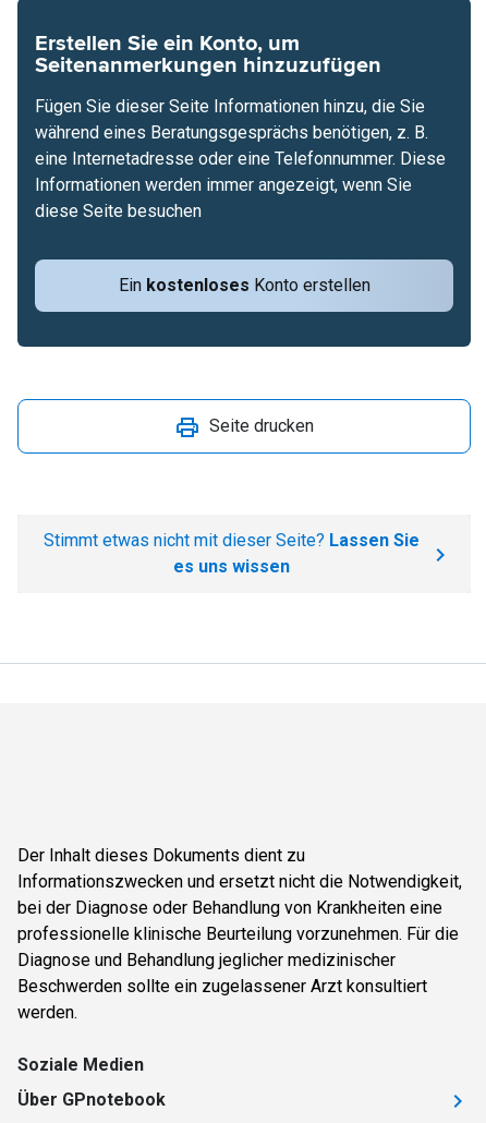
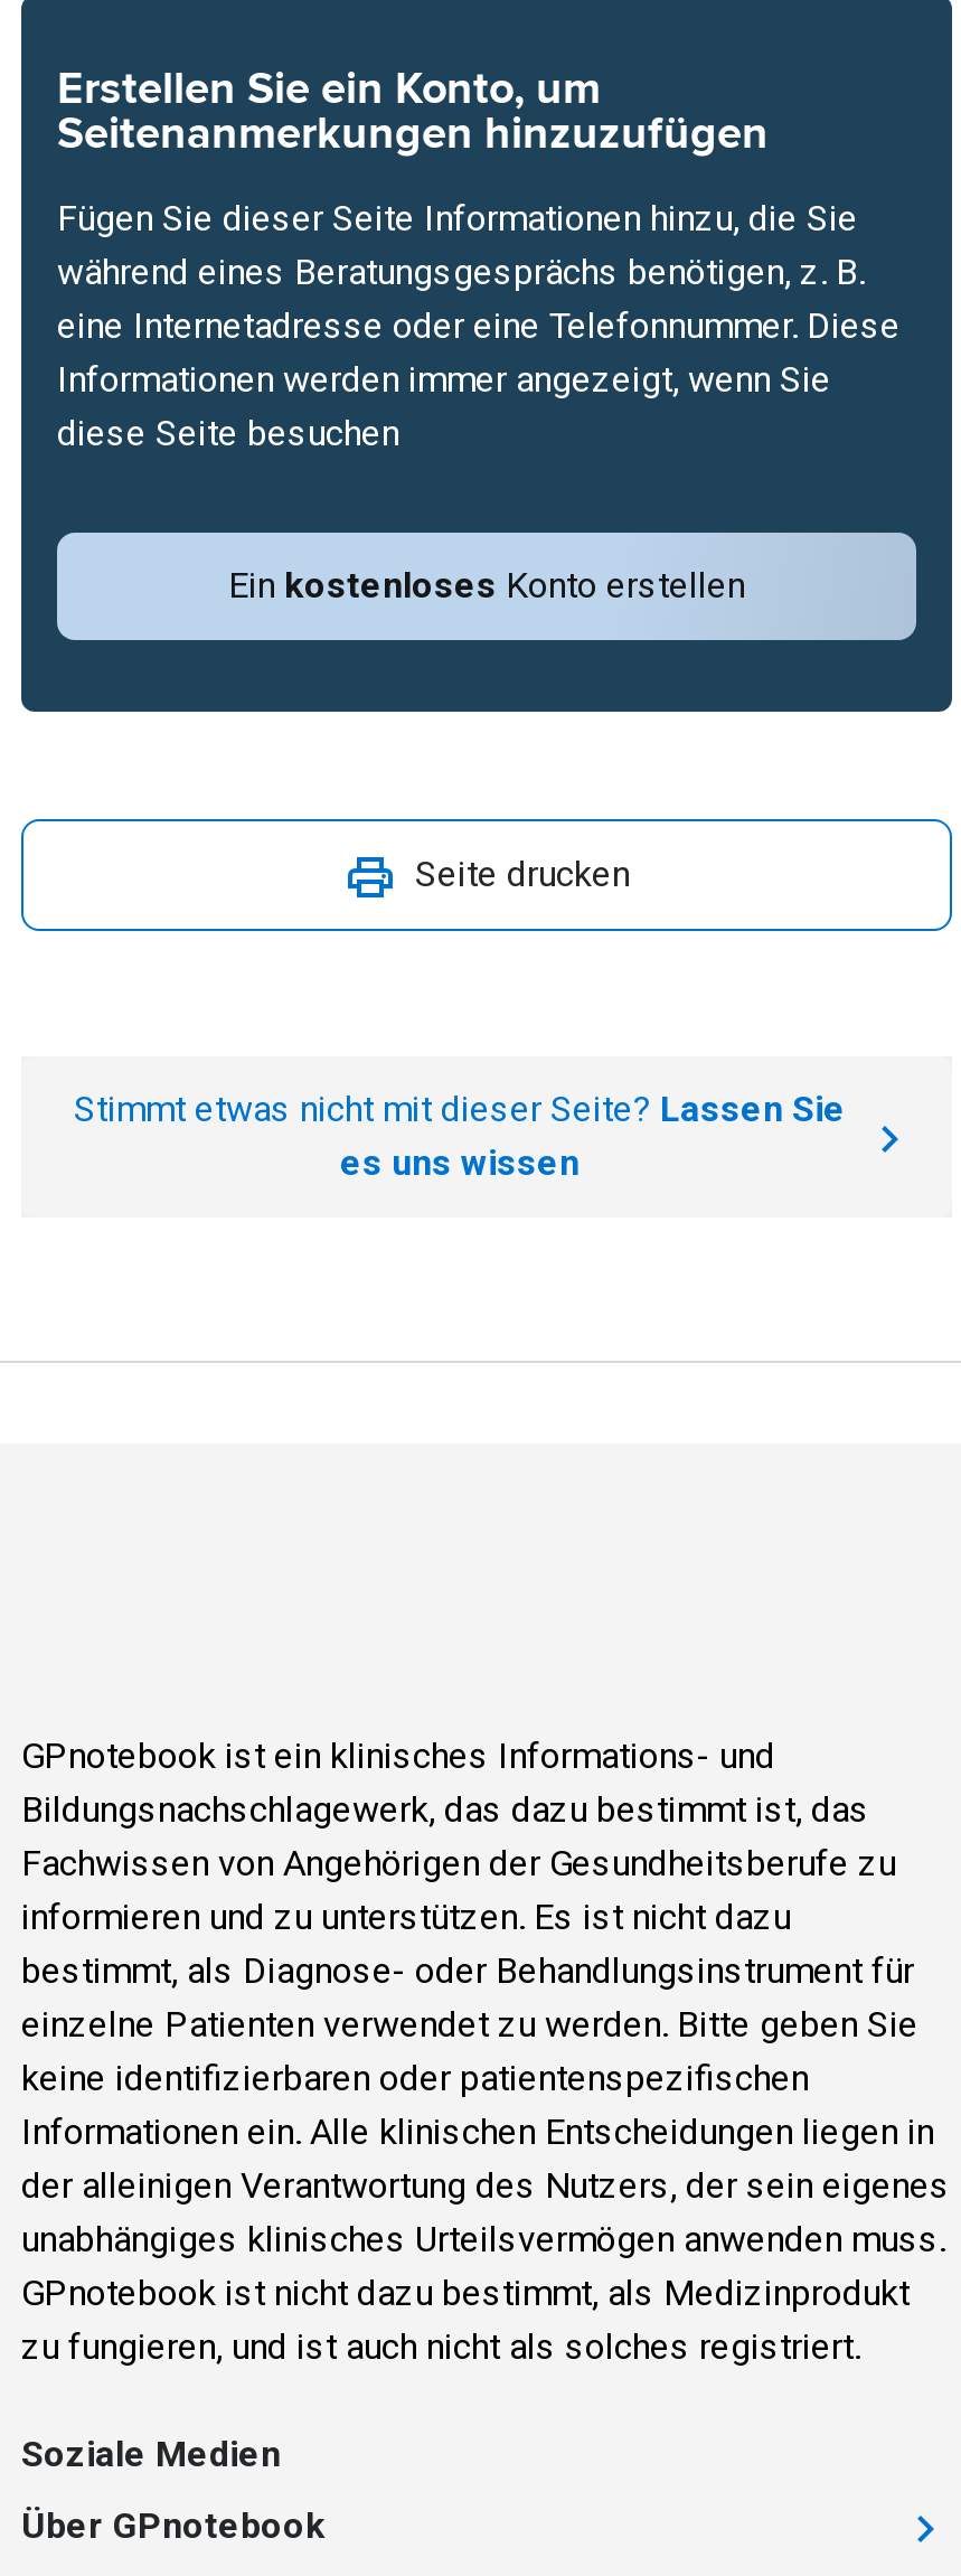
- Der Inhalt dieses Dokuments dient zu
- Informationszwecken und ersetzt nicht die Notwendigkeit,
- bei der Diagnose oder Behandlung von Krankheiten eine
- professionelle klinische Beurteilung vorzunehmen. Für die
- Diagnose und Behandlung jeglicher medizinischer
- Beschwerden sollte ein zugelassener Arzt konsultiert
- werden.
+ GPnotebook ist ein klinisches Informations- und
+ Bildungsnachschlagewerk, das dazu bestimmt ist, das
+ Fachwissen von Angehörigen der Gesundheitsberufe zu
+ informieren und zu unterstützen. Es ist nicht dazu
+ bestimmt, als Diagnose- oder Behandlungsinstrument für
+ einzelne Patienten verwendet zu werden. Bitte geben Sie
+ keine identifizierbaren oder patientenspezifischen
+ Informationen ein. Alle klinischen Entscheidungen liegen in
+ der alleinigen Verantwortung des Nutzers, der sein eigenes
+ unabhängiges klinisches Urteilsvermögen anwenden muss.
+ GPnotebook ist nicht dazu bestimmt, als Medizinprodukt
+ zu fungieren, und ist auch nicht als solches registriert.
